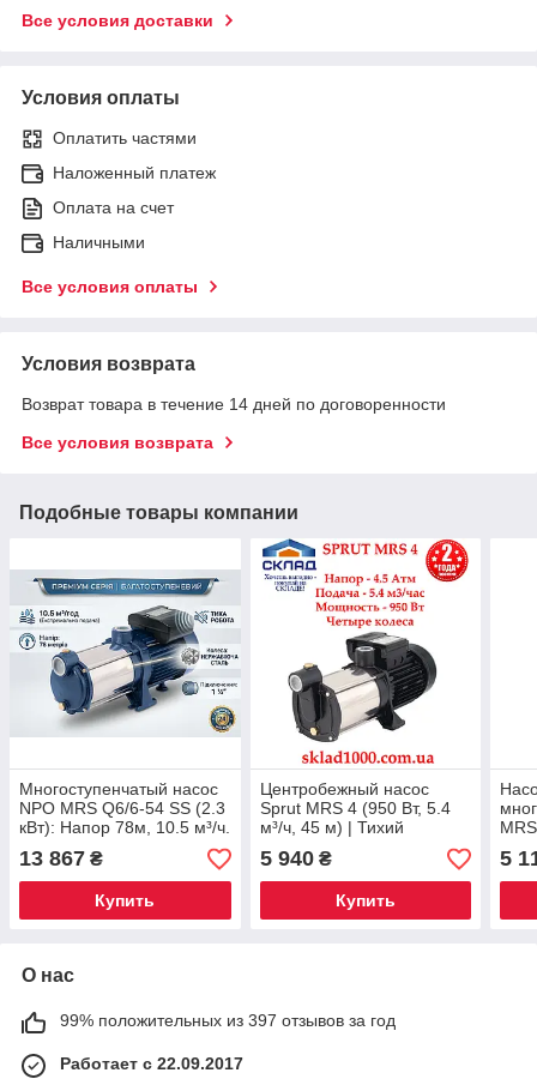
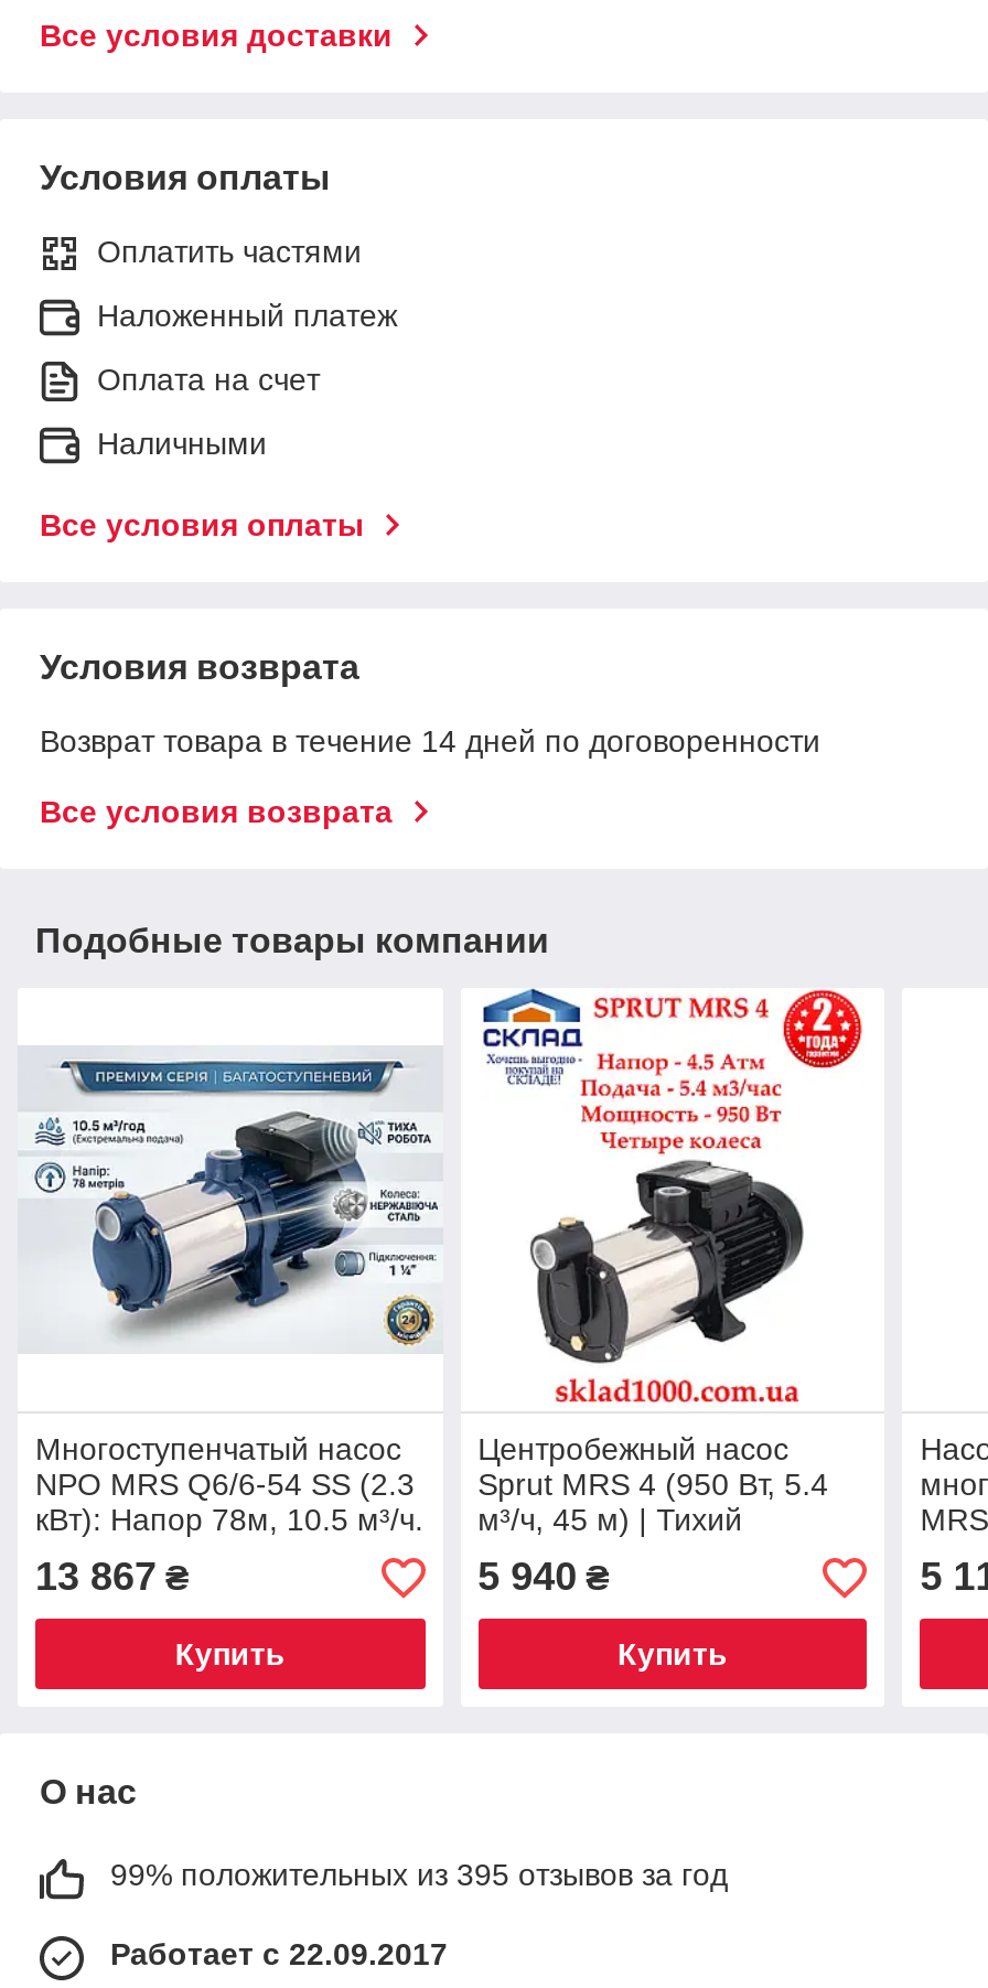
- 99% положительных из 397 отзывов за год
+ 99% положительных из 395 отзывов за год
